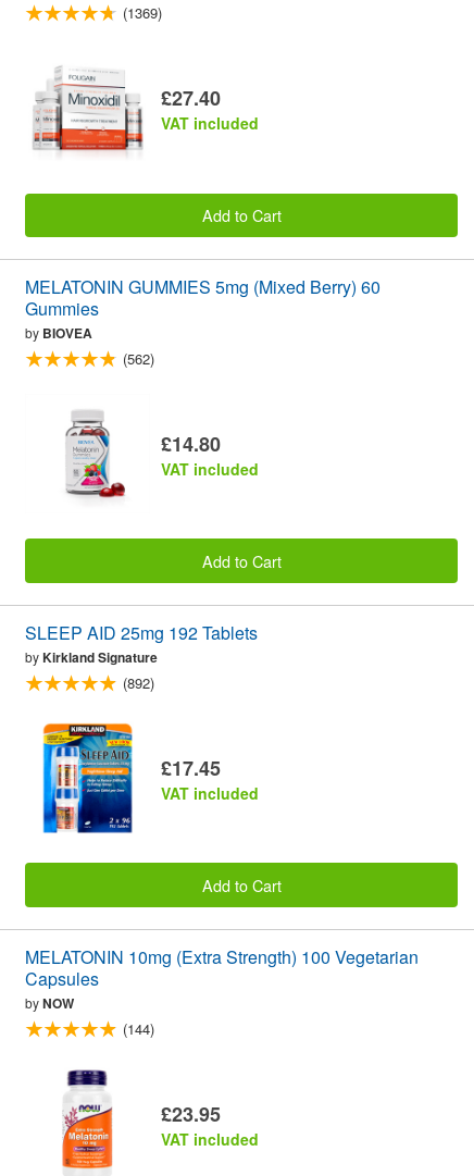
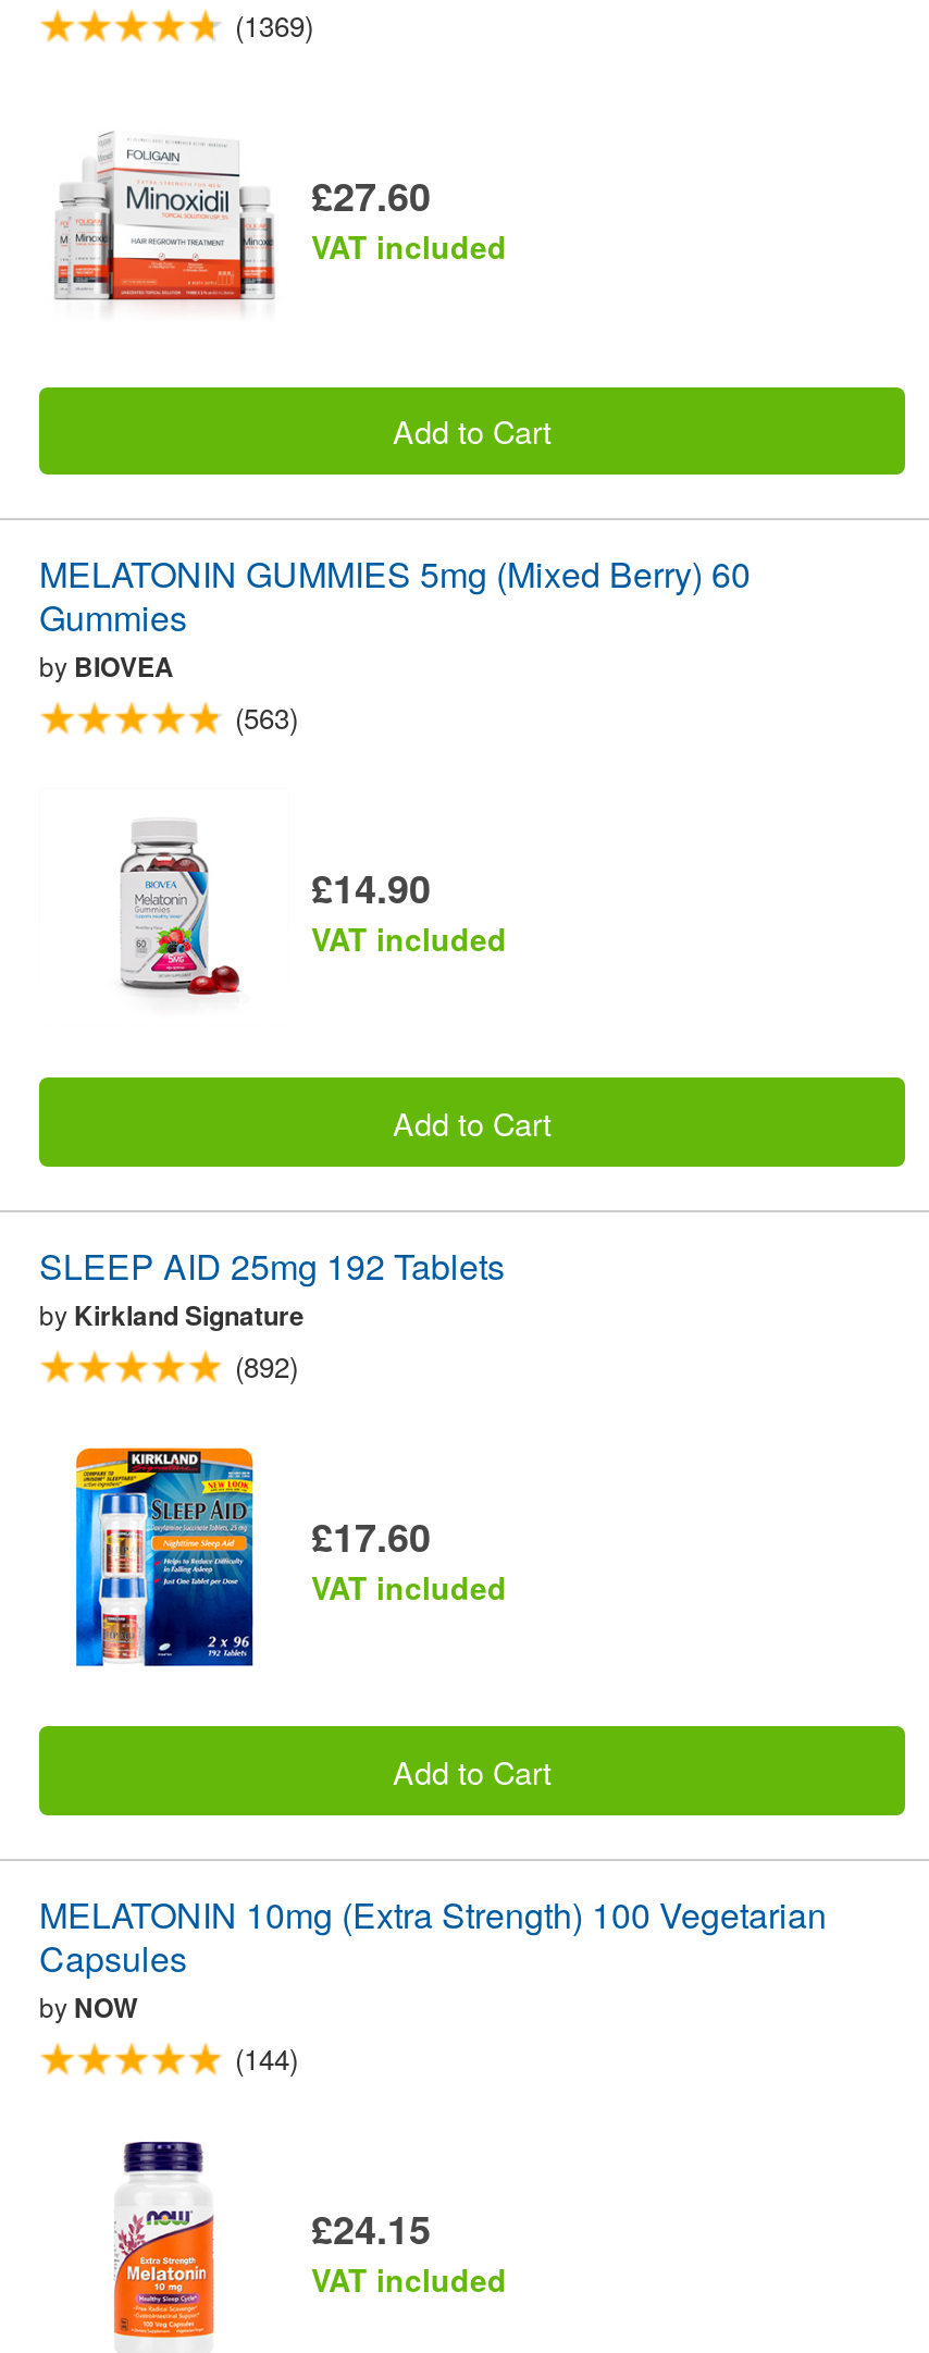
- £27.40
+ £27.60

- (562)
+ (563)

- £14.80
+ £14.90

- £17.45
+ £17.60

- £23.95
+ £24.15
